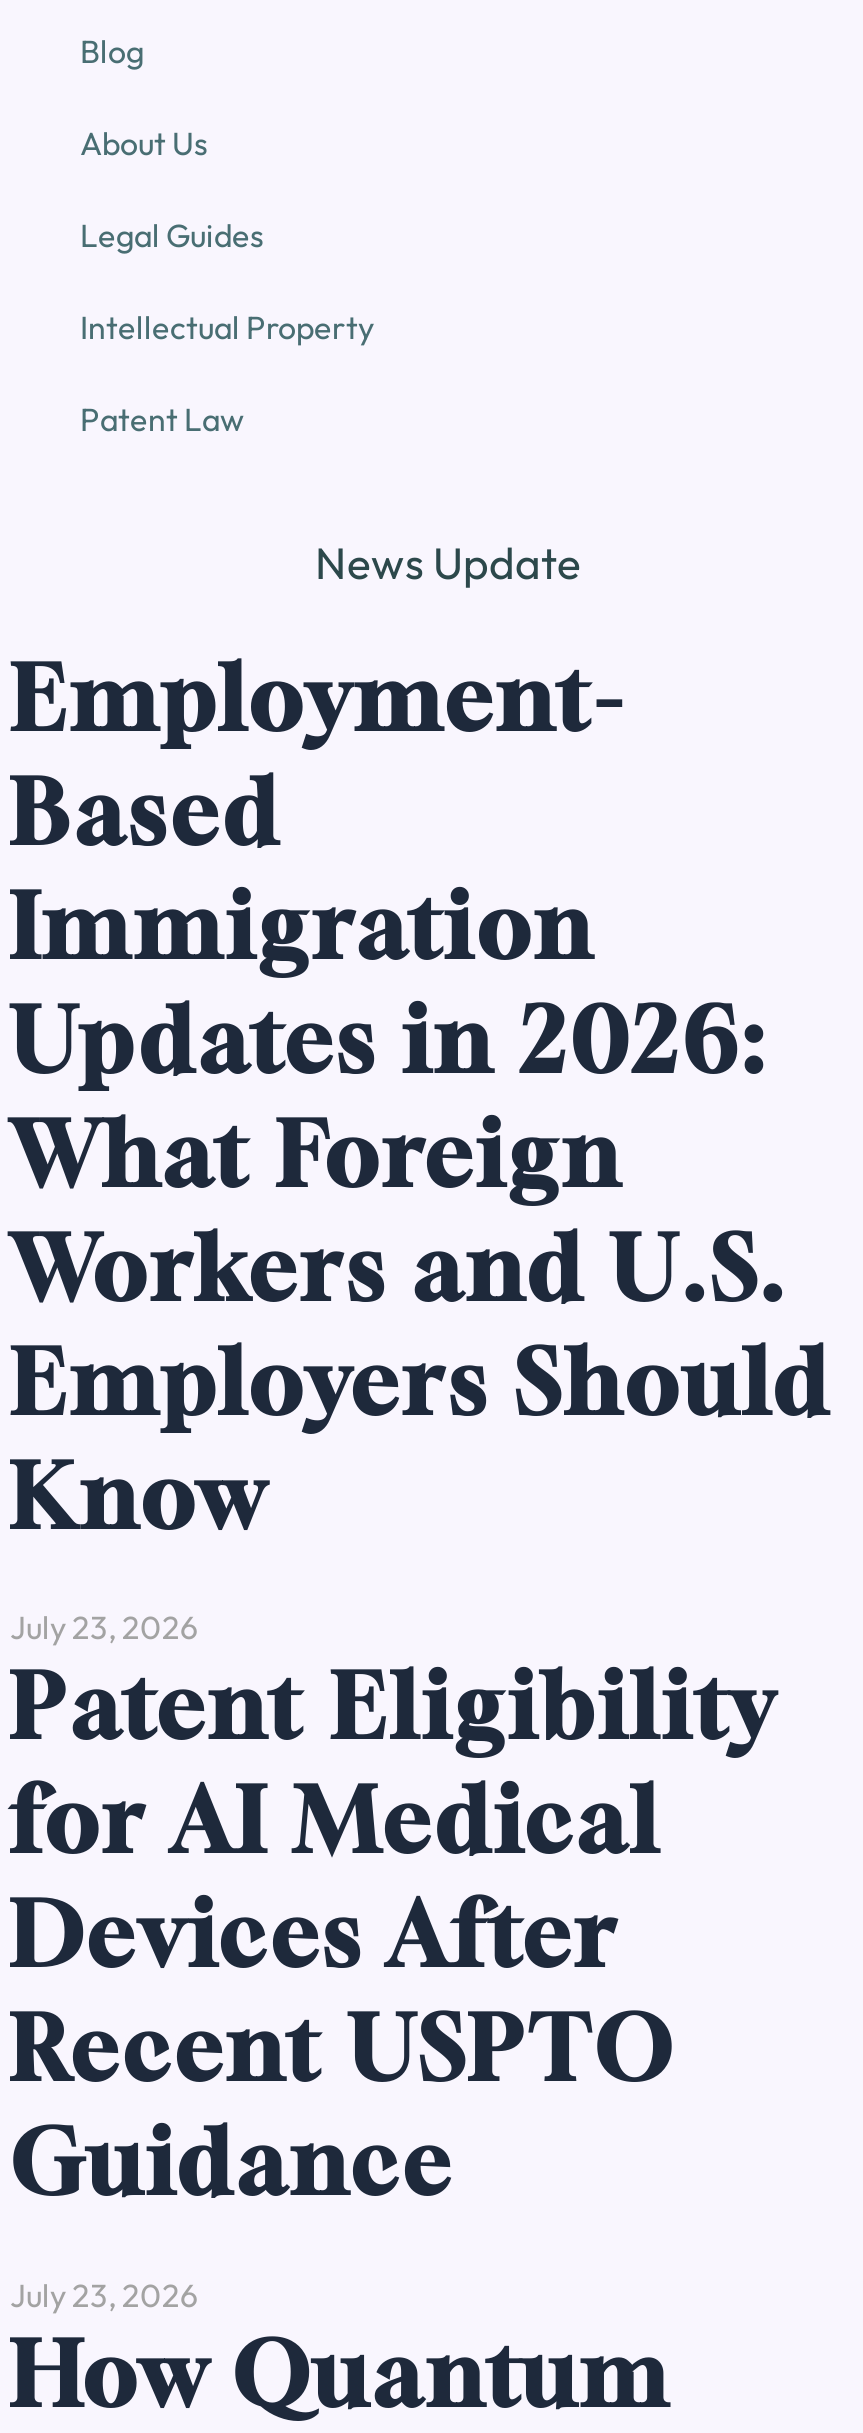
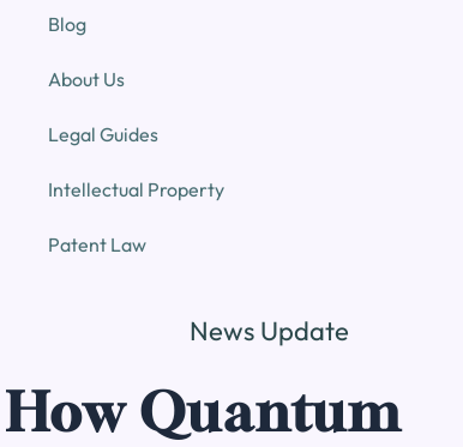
- Employment-
- Based
- Immigration
- Updates in 2026:
- What Foreign
- Workers and U.S.
- Employers Should
- Know
- July 23, 2026
- Patent Eligibility
- for AI Medical
- Devices After
- Recent USPTO
- Guidance
- July 23, 2026
